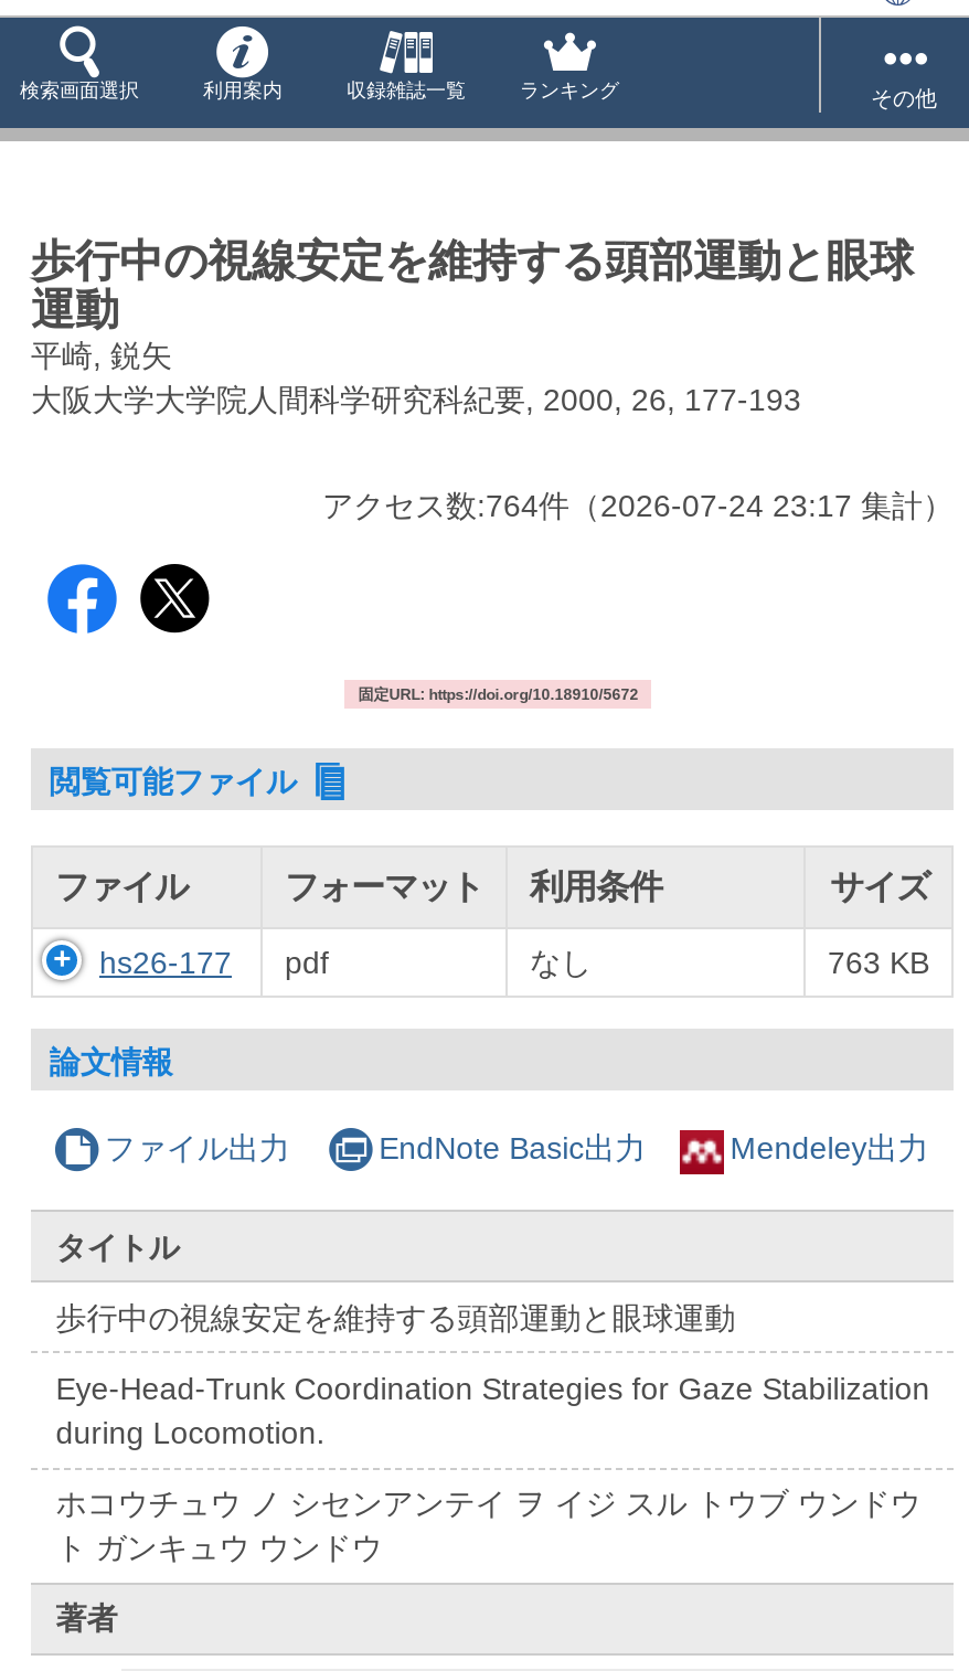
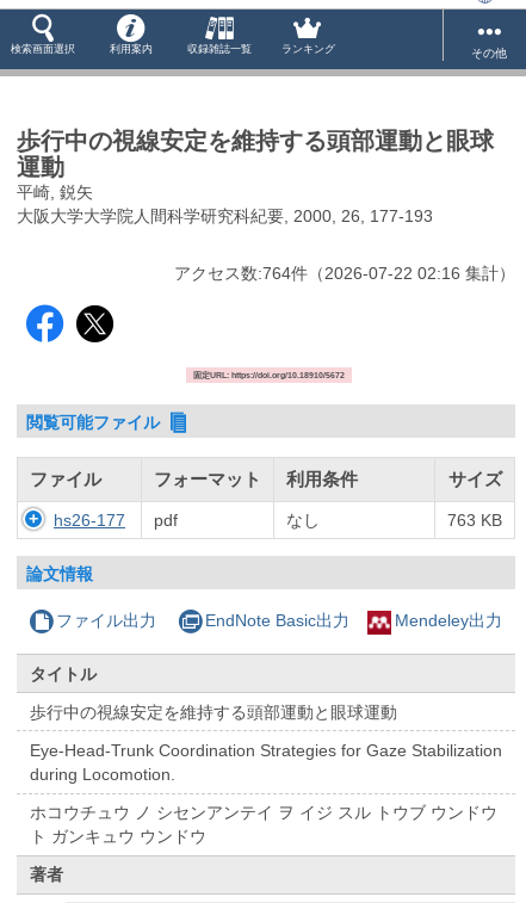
- アクセス数:764件（2026-07-24 23:17 集計）
+ アクセス数:764件（2026-07-22 02:16 集計）
